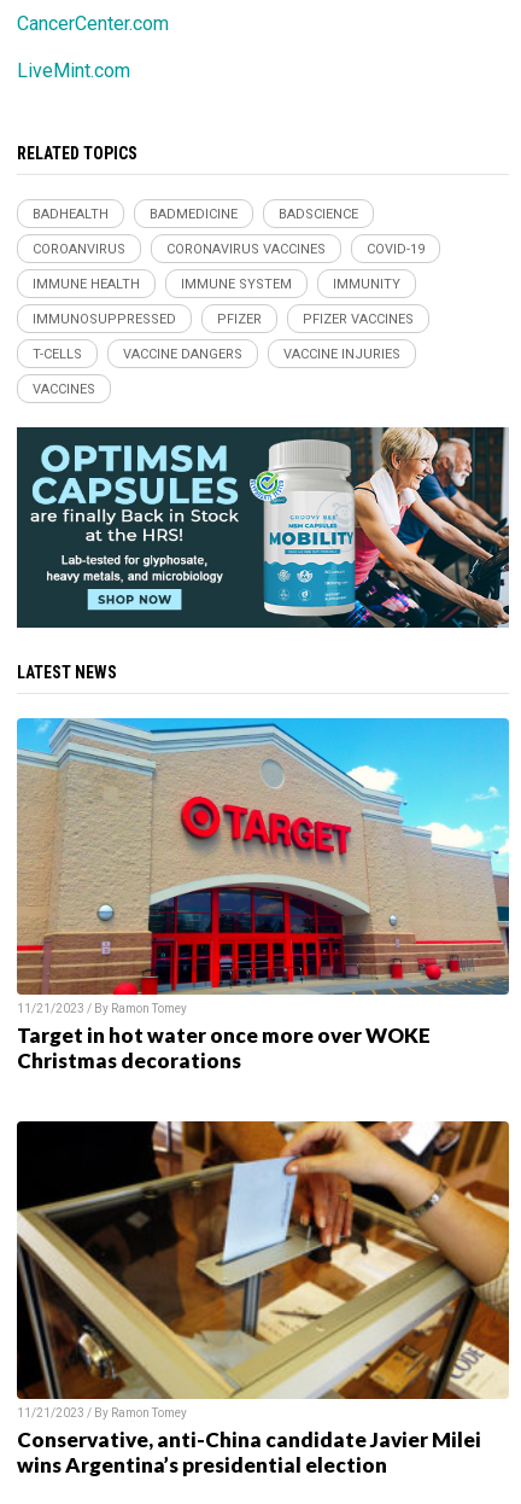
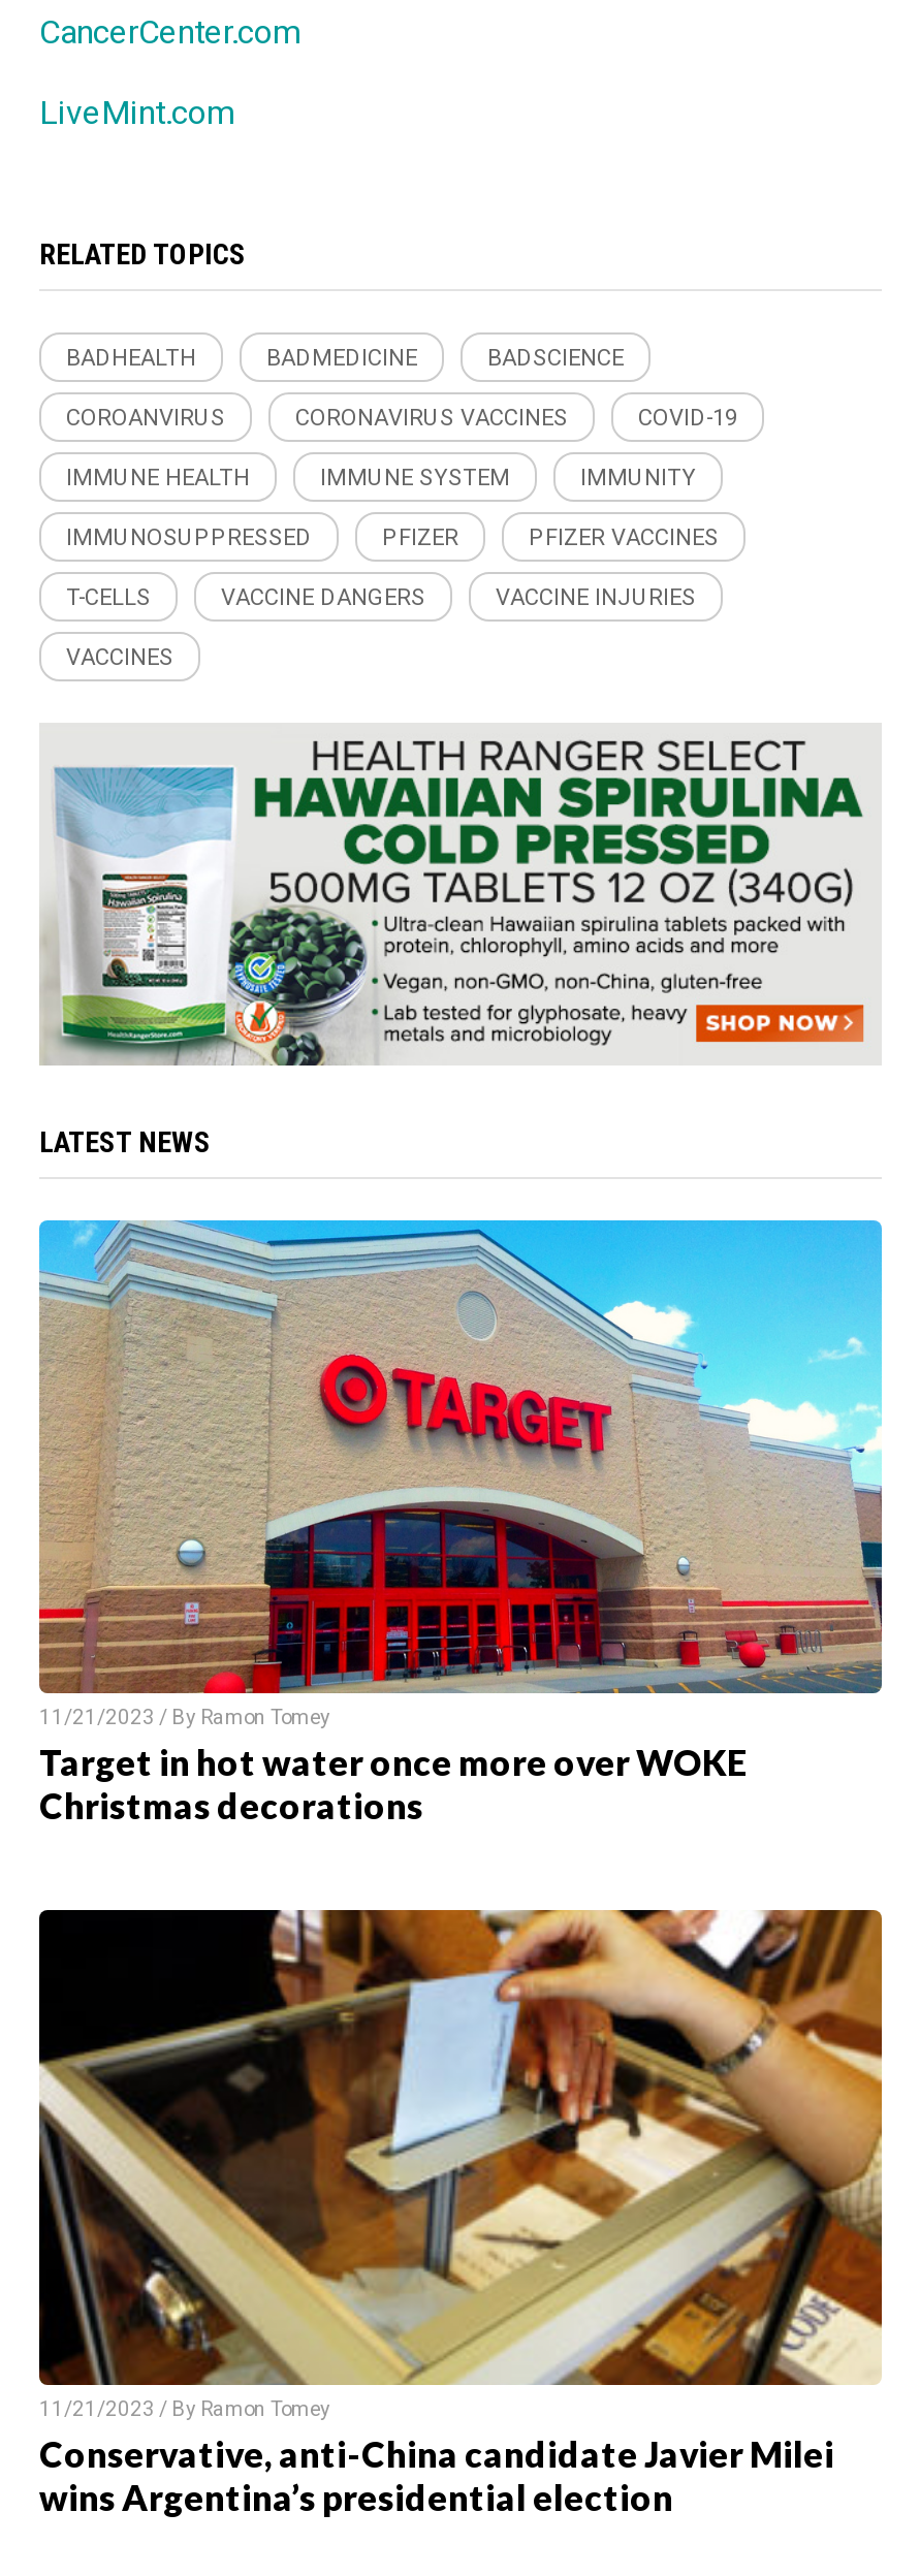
- [image]
+ [image]
